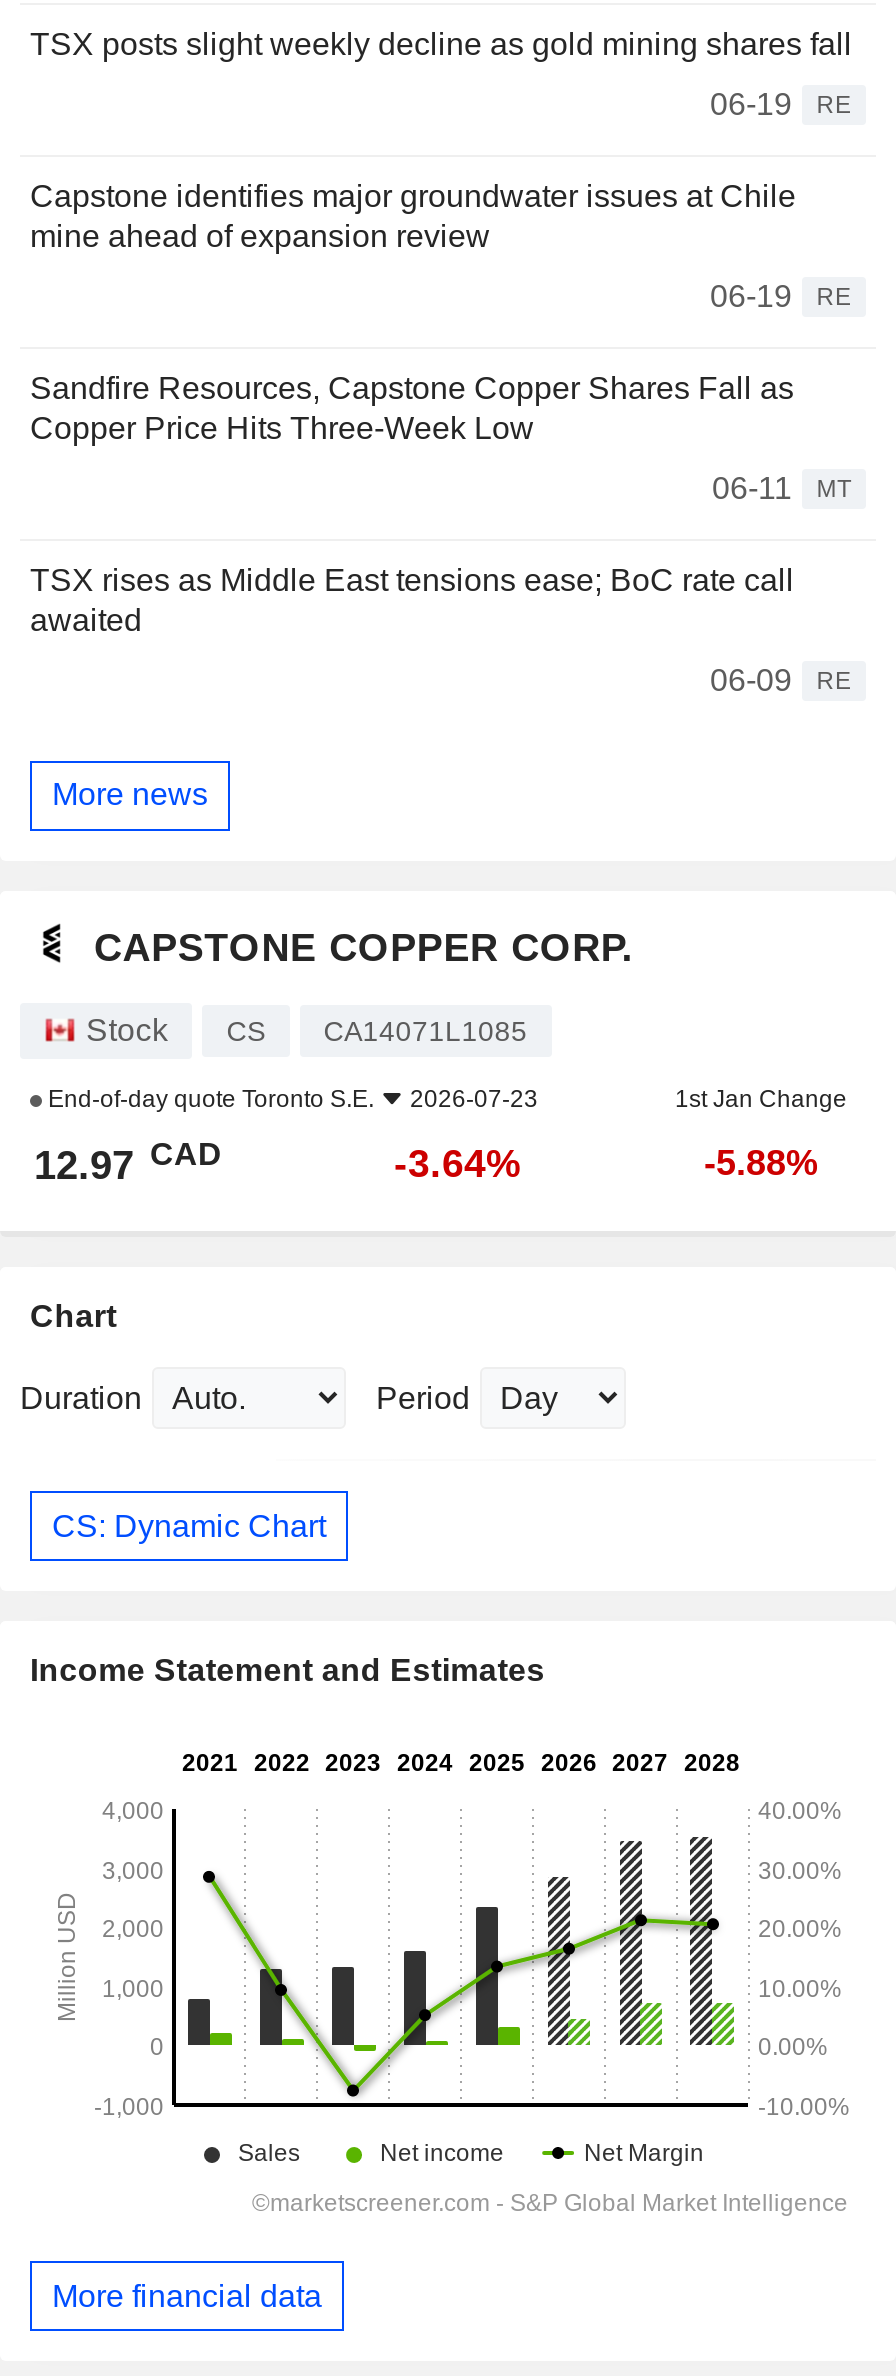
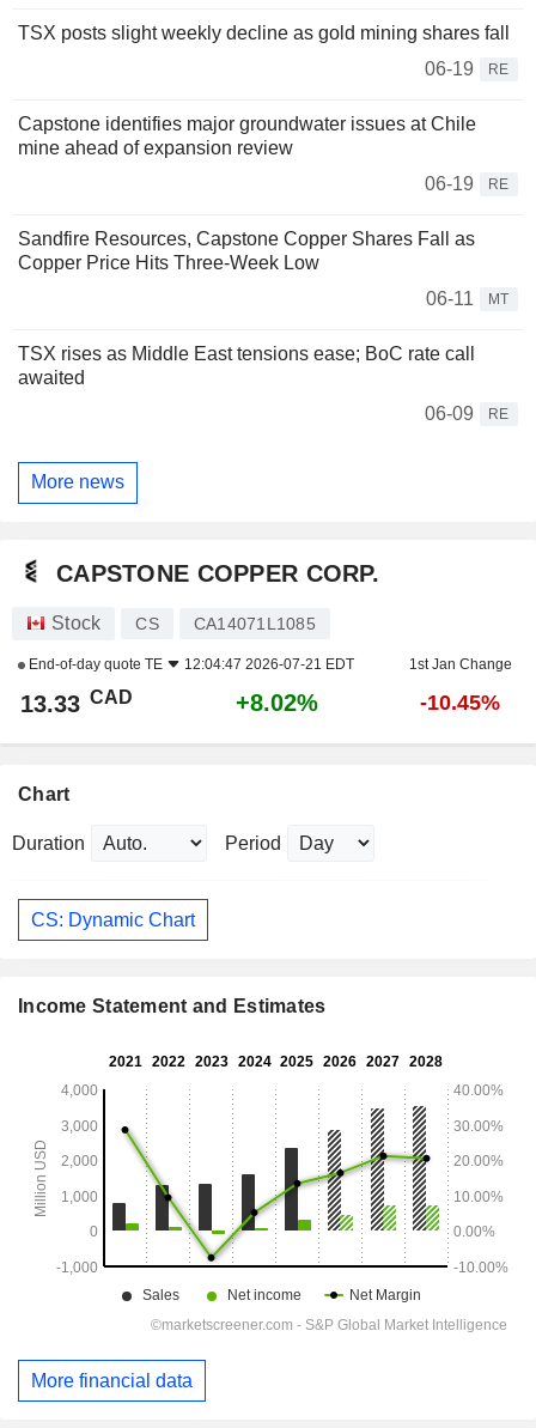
- End-of-day quote Toronto S.E.
- 2026-07-23
+ End-of-day quote TE
+ 12:04:47 2026-07-21 EDT

- 12.97 CAD
+ 13.33 CAD

- -3.64%
+ +8.02%

- -5.88%
+ -10.45%
